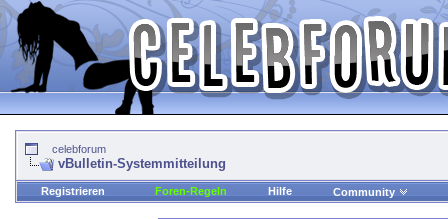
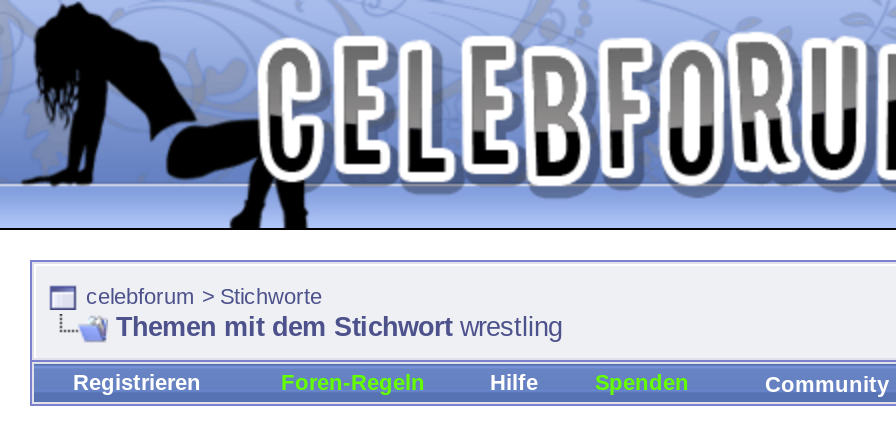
- celebforum
- vBulletin-Systemmitteilung
+ celebforum > Stichworte
+ Themen mit dem Stichwort wrestling

+ Spenden
